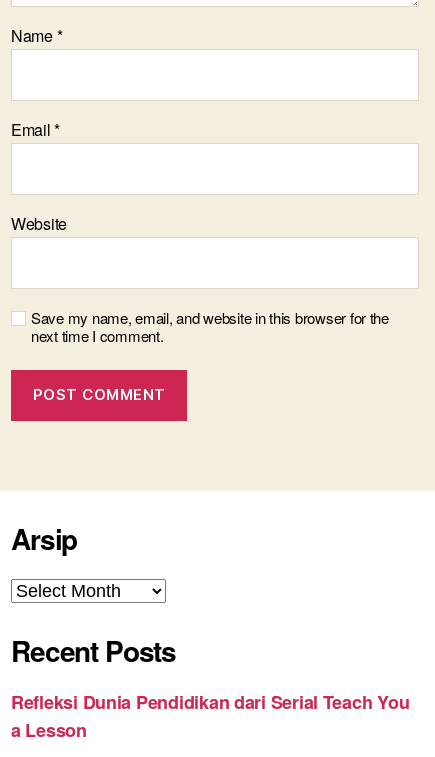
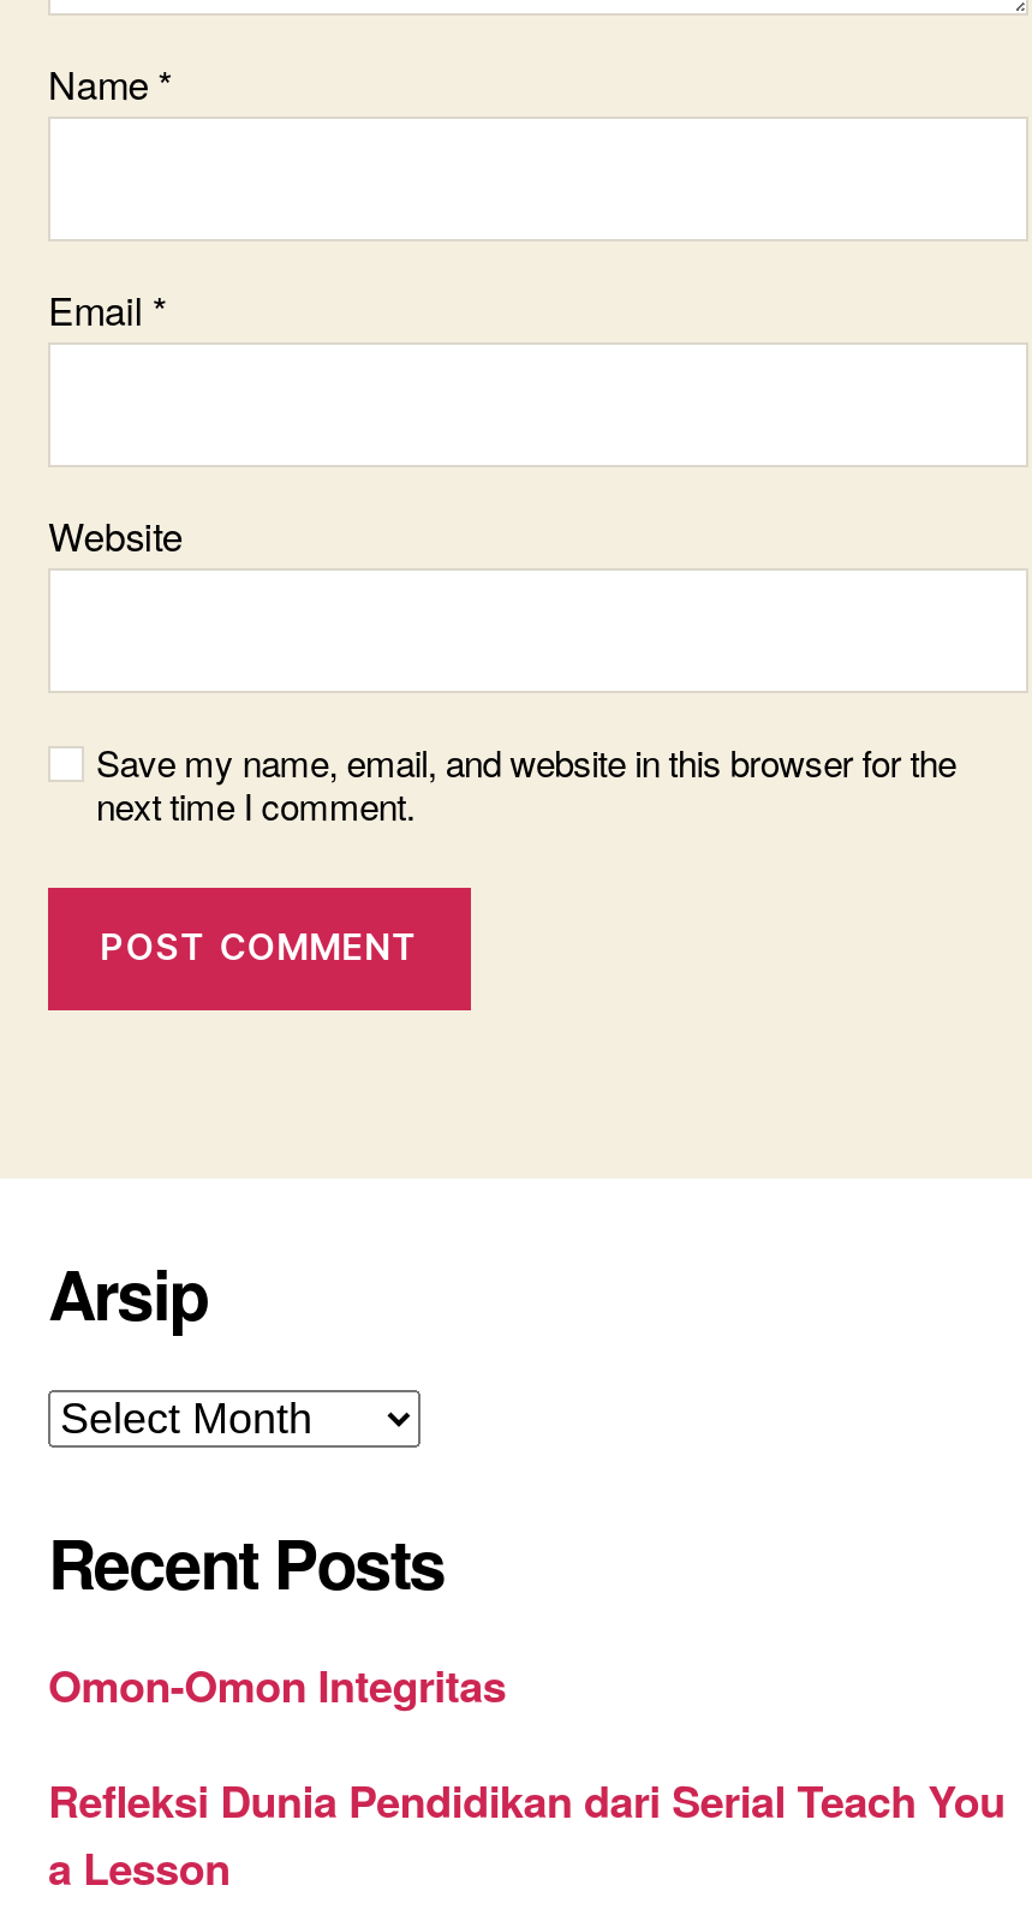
+ Omon-Omon Integritas
